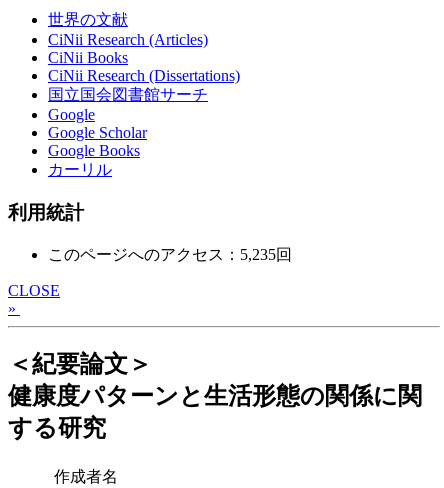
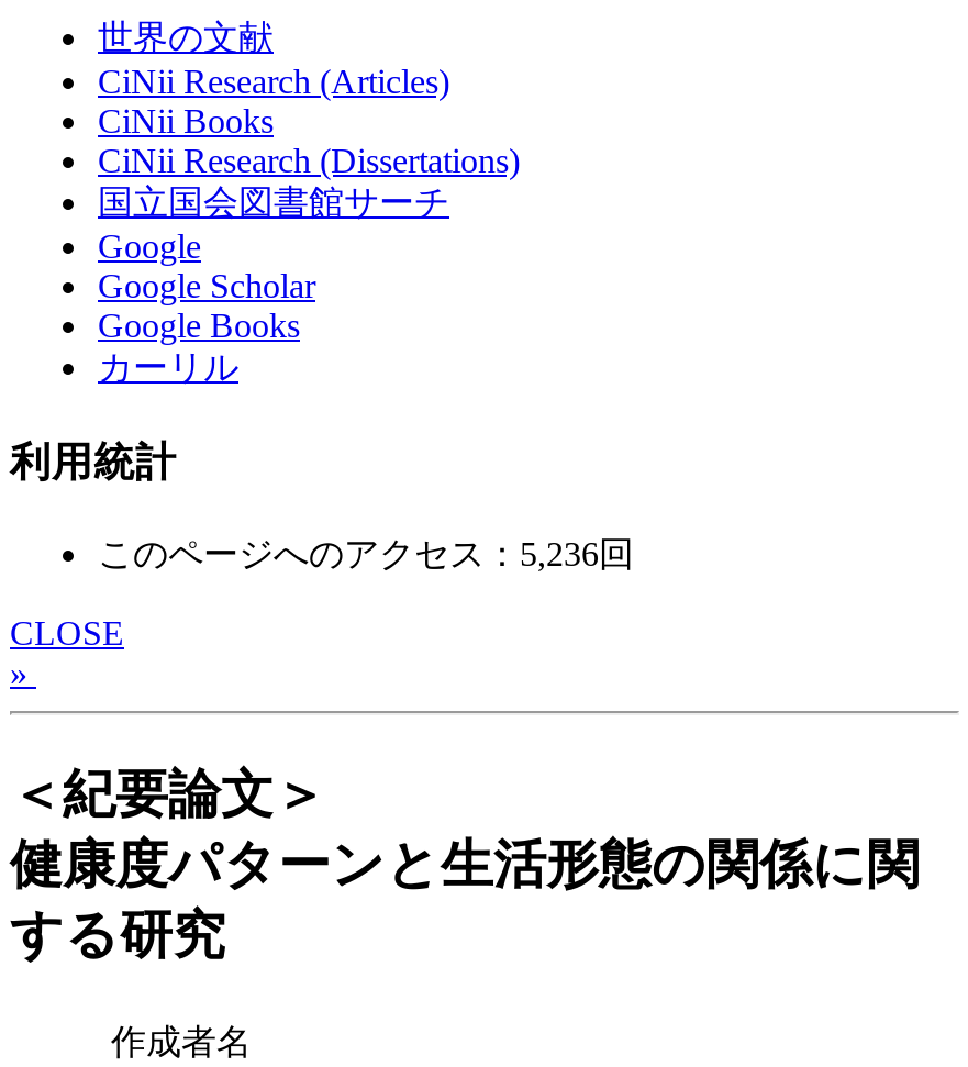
- このページへのアクセス：5,235回
+ このページへのアクセス：5,236回
